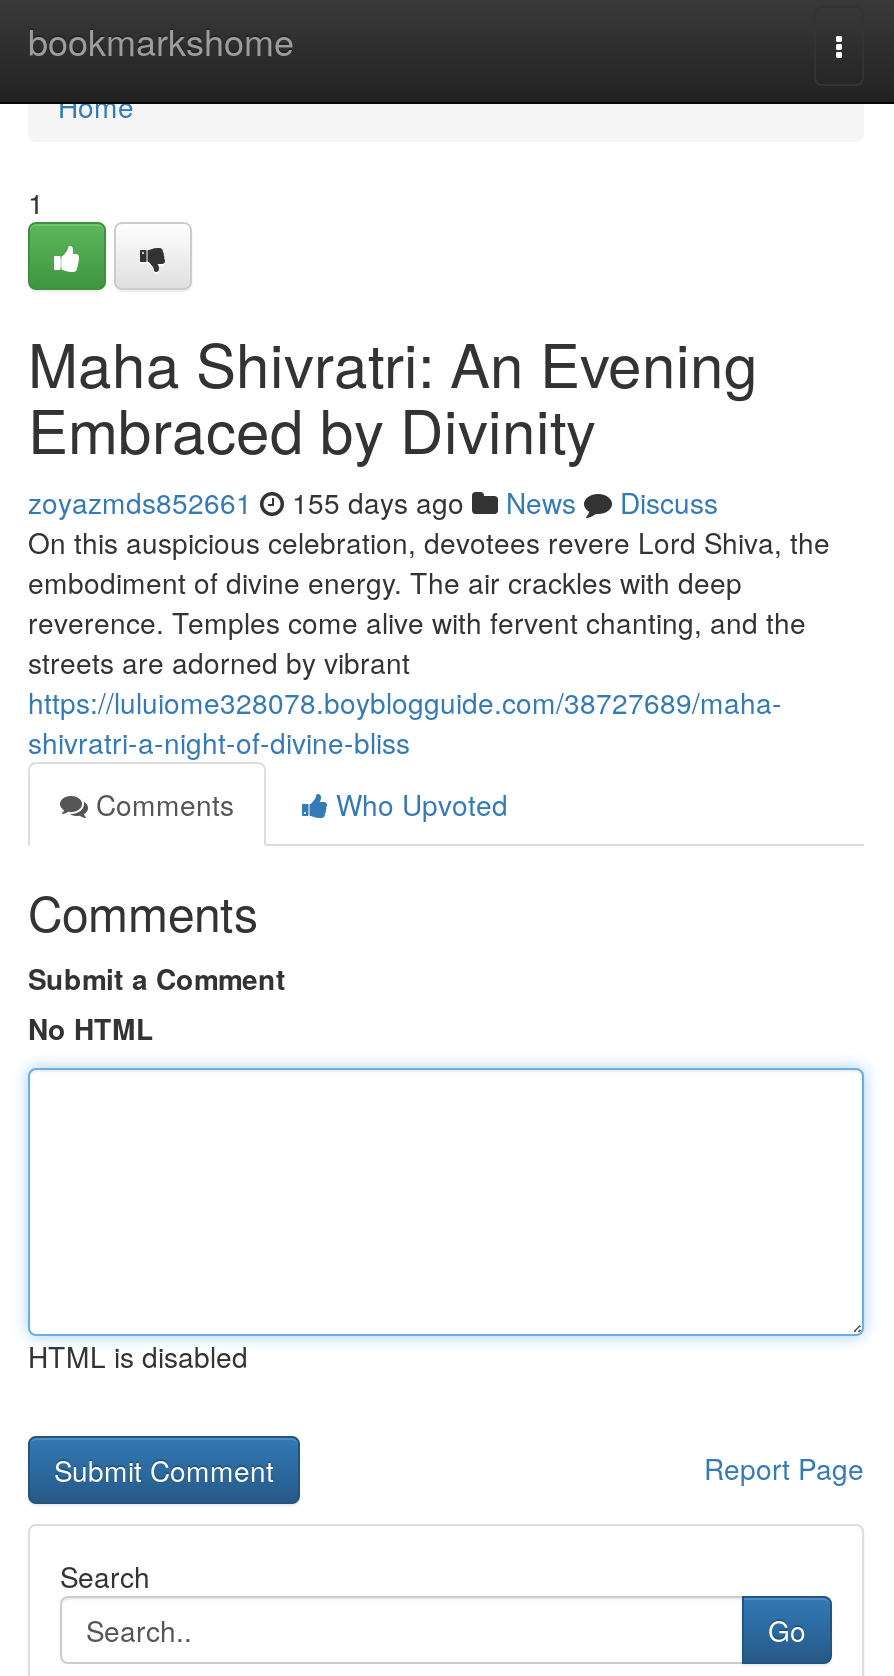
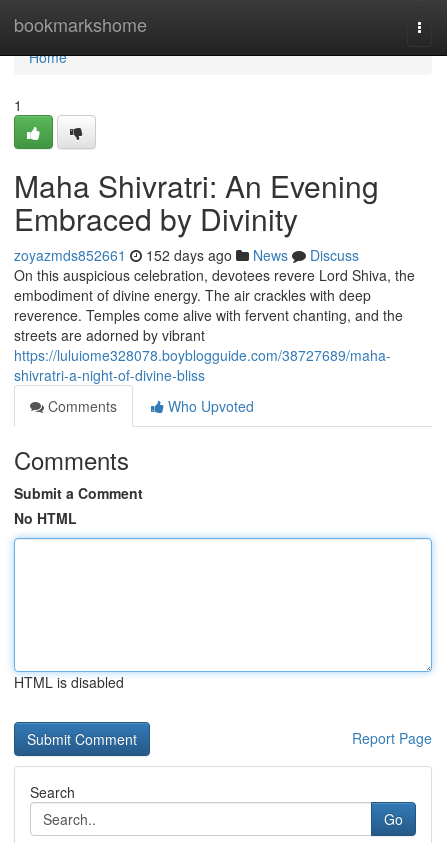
- zoyazmds852661 155 days ago News Discuss
+ zoyazmds852661 152 days ago News Discuss
